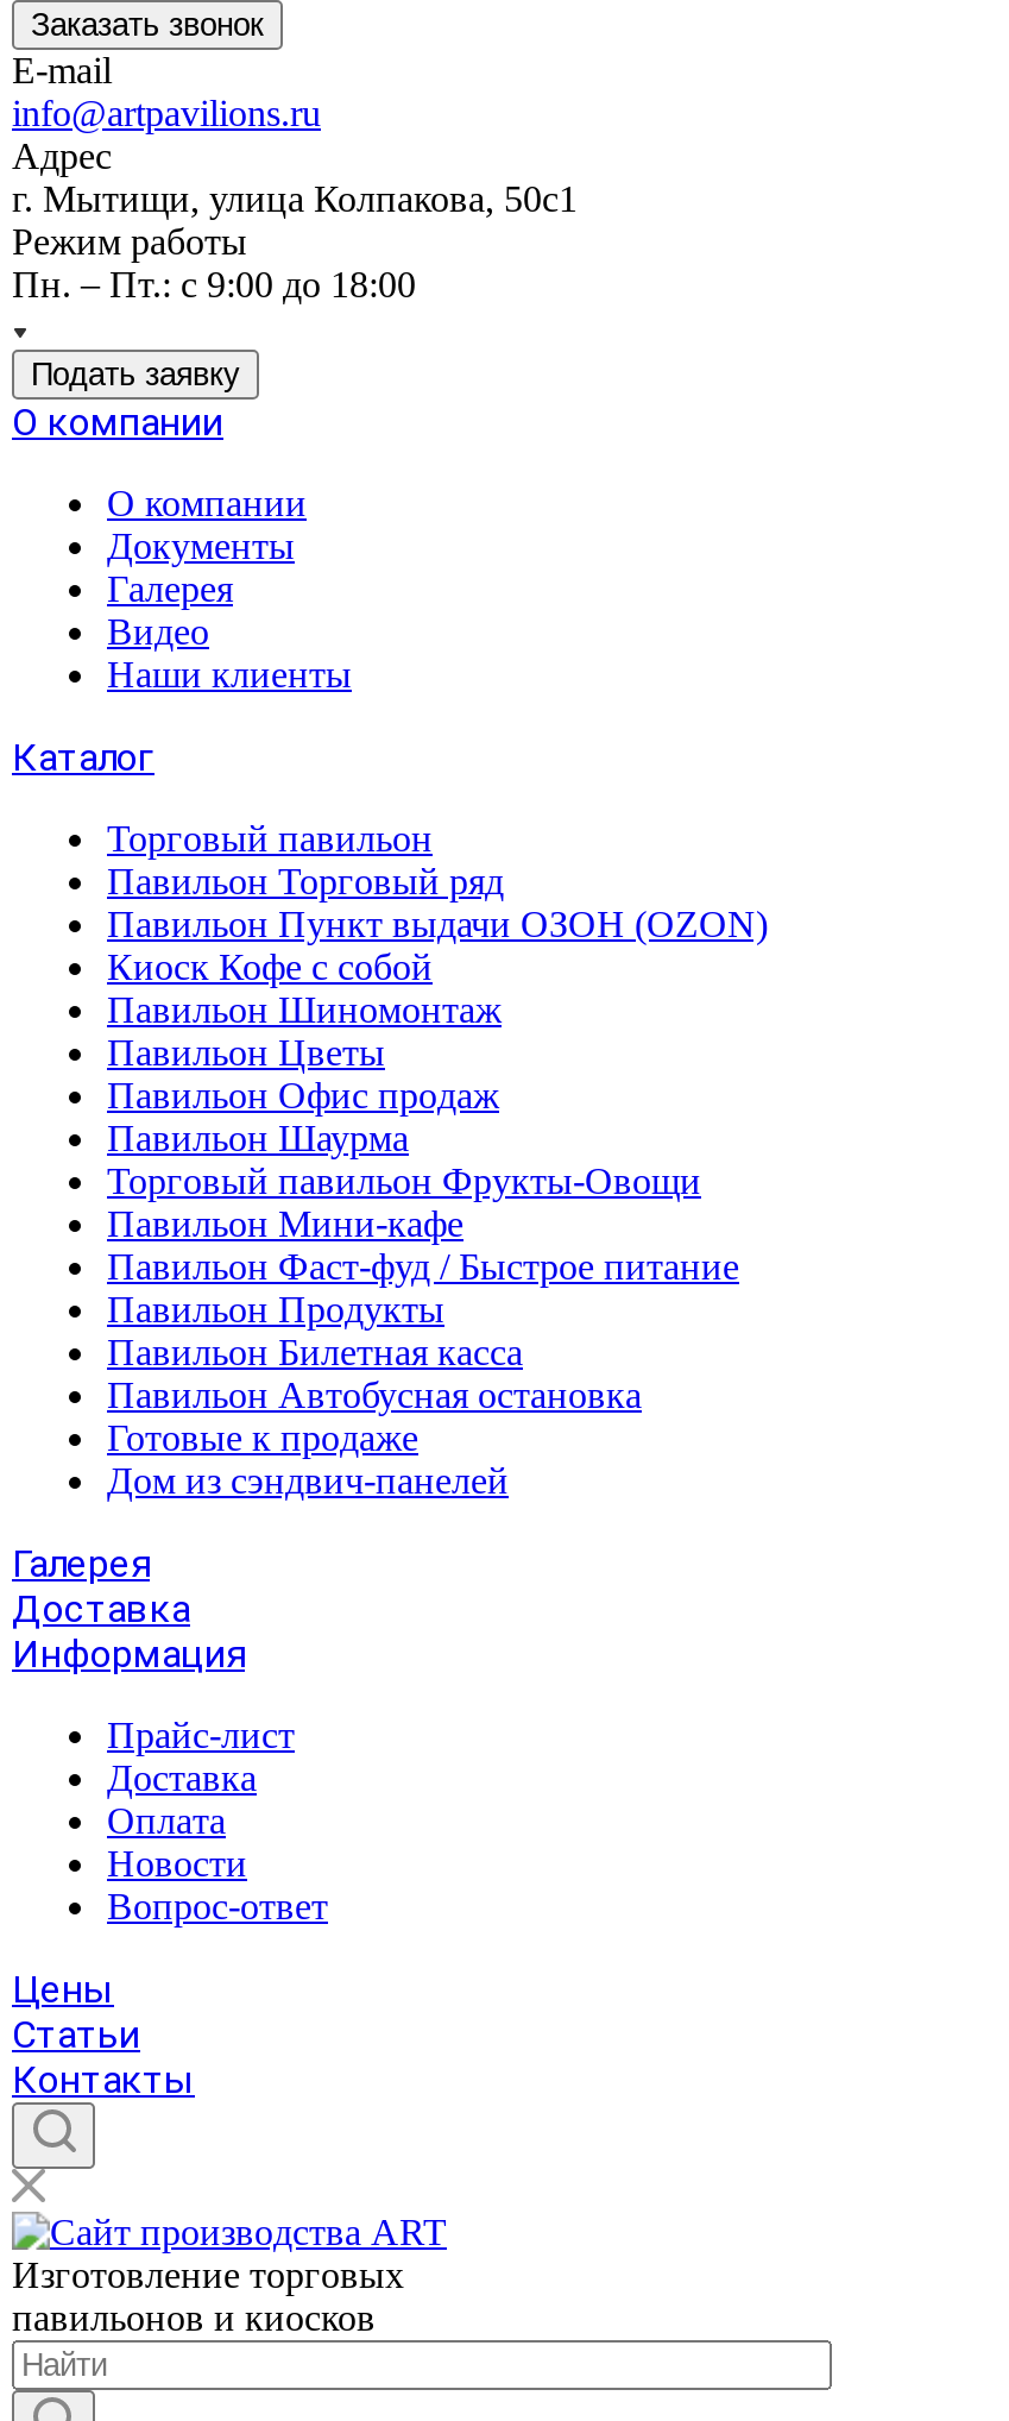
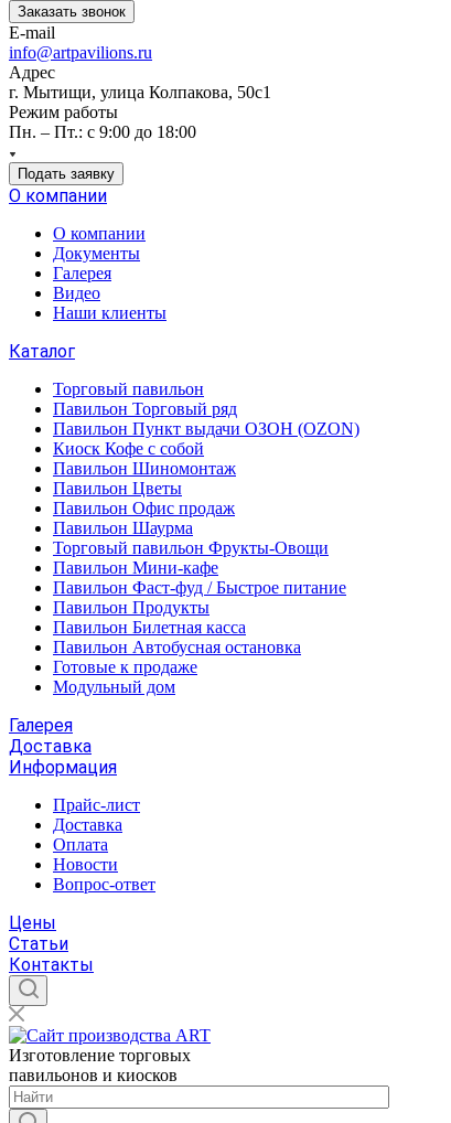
- Дом из сэндвич-панелей
+ Модульный дом
